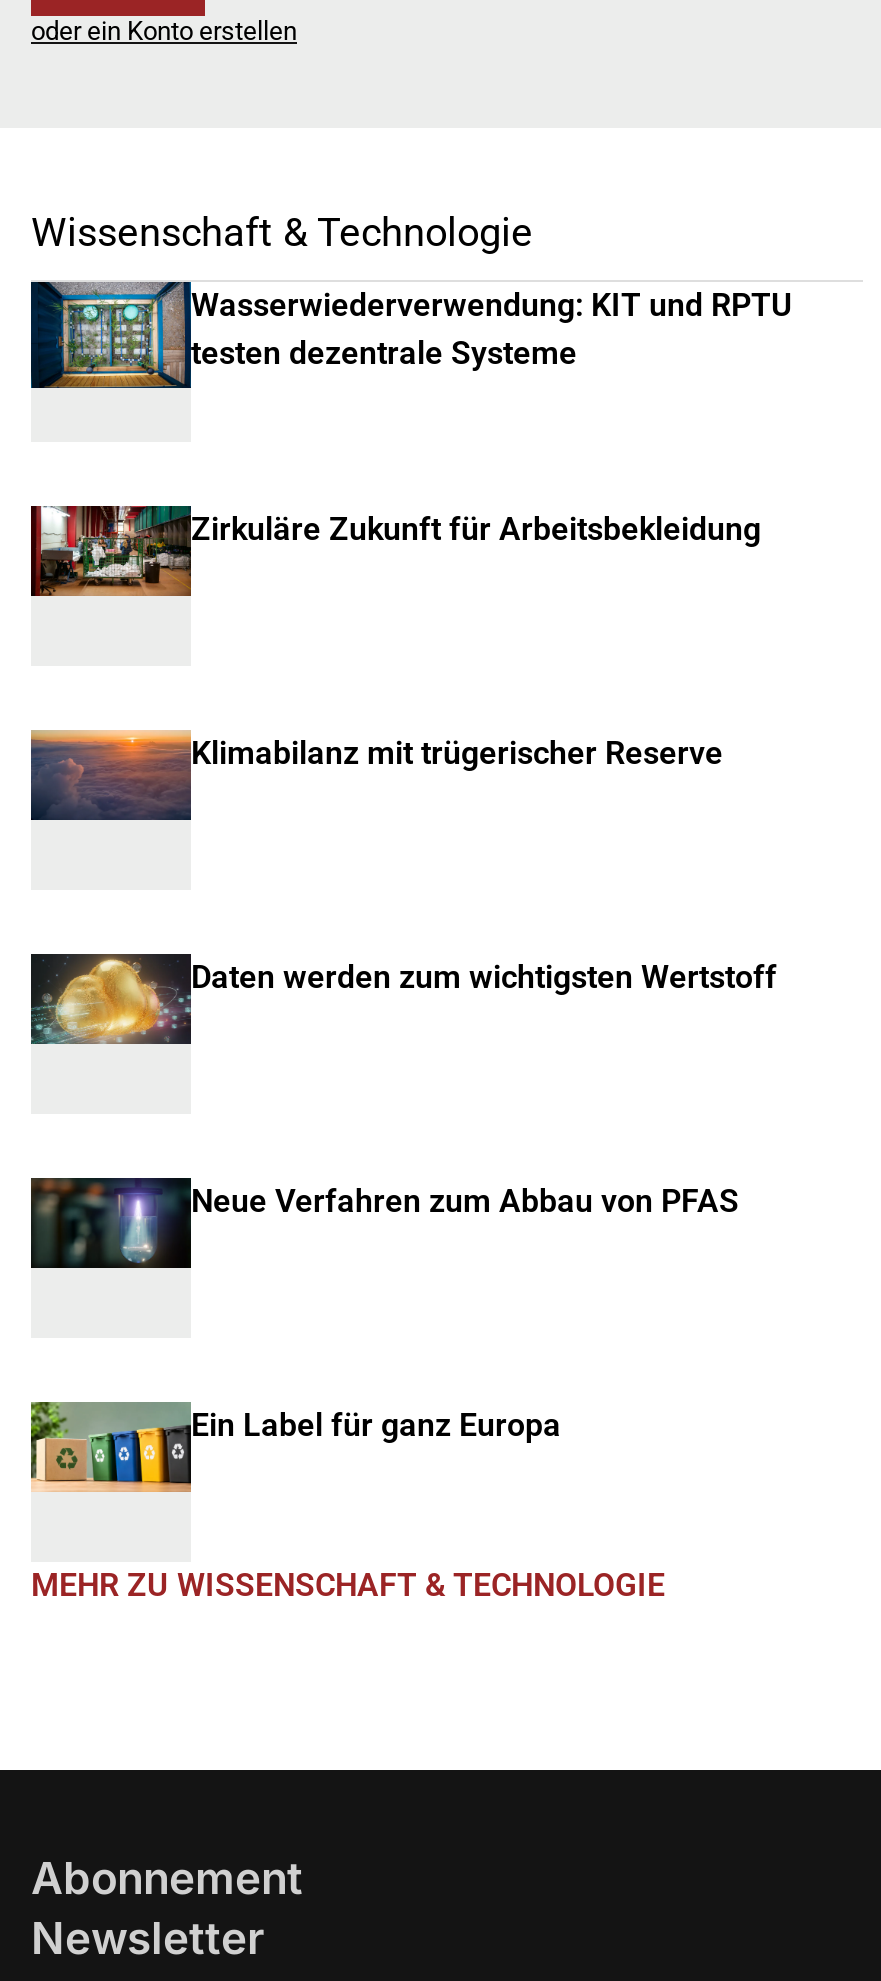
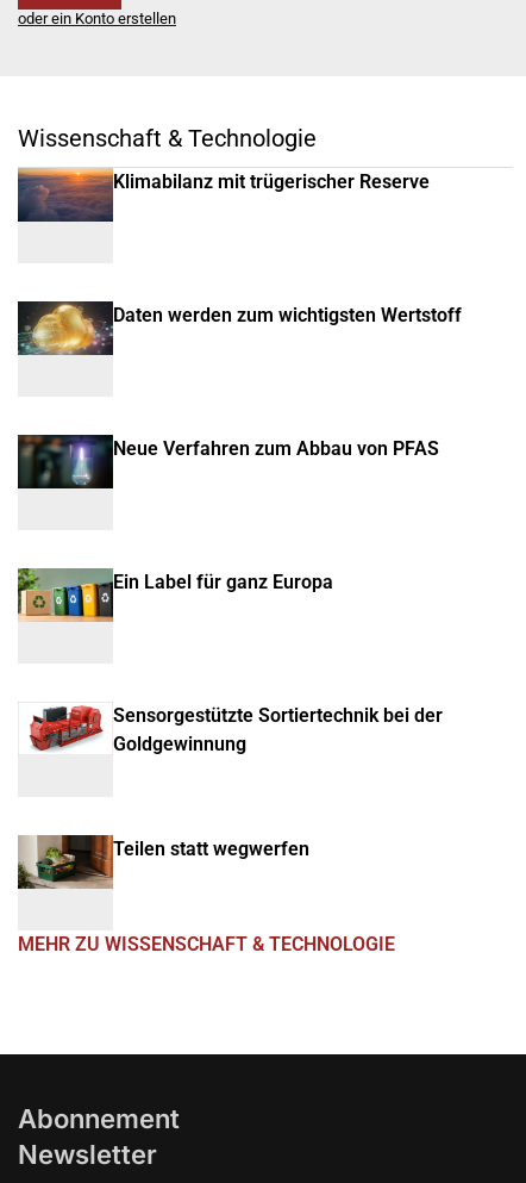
- [image]
- Wasserwiederverwendung: KIT und RPTU
- testen dezentrale Systeme

- [image]
- Zirkuläre Zukunft für Arbeitsbekleidung

moved up: [image] | Klimabilanz mit trügerischer Reserve | Daten werden zum wichtigsten Wertstoff | Neue Verfahren zum Abbau von PFAS | Ein Label für ganz Europa

moved up: [image]

+ [image]
+ Teilen statt wegwerfen

+ [image]
+ Sensorgestützte Sortiertechnik bei der
+ Goldgewinnung
